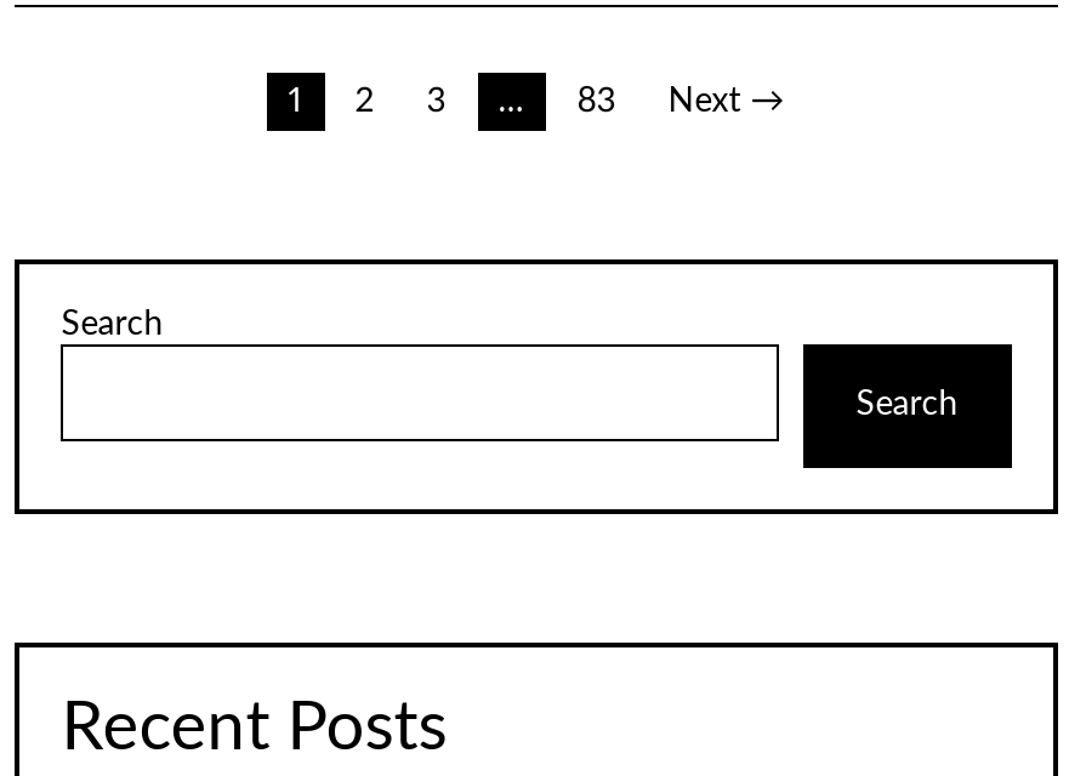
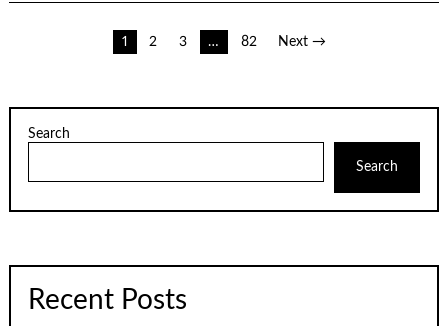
- 83
+ 82
